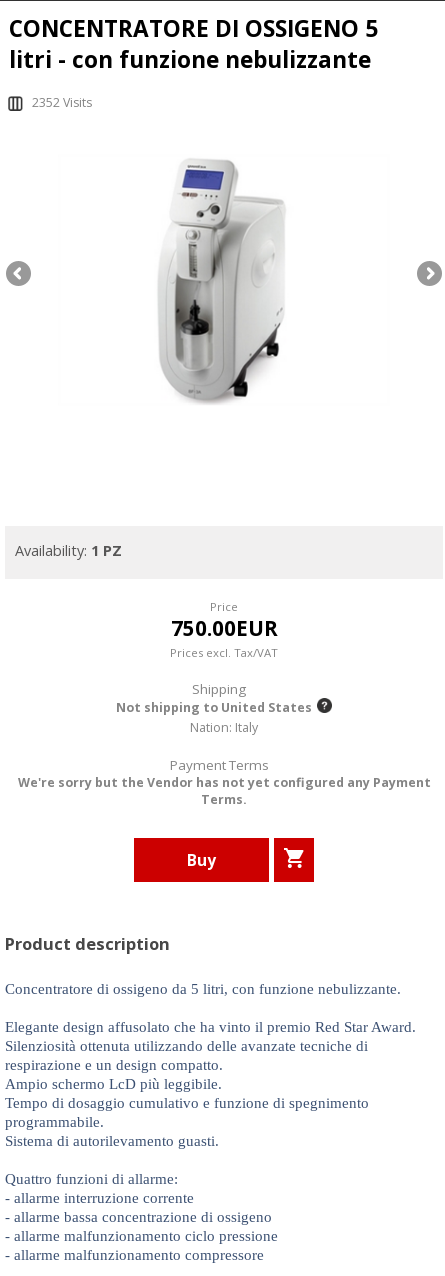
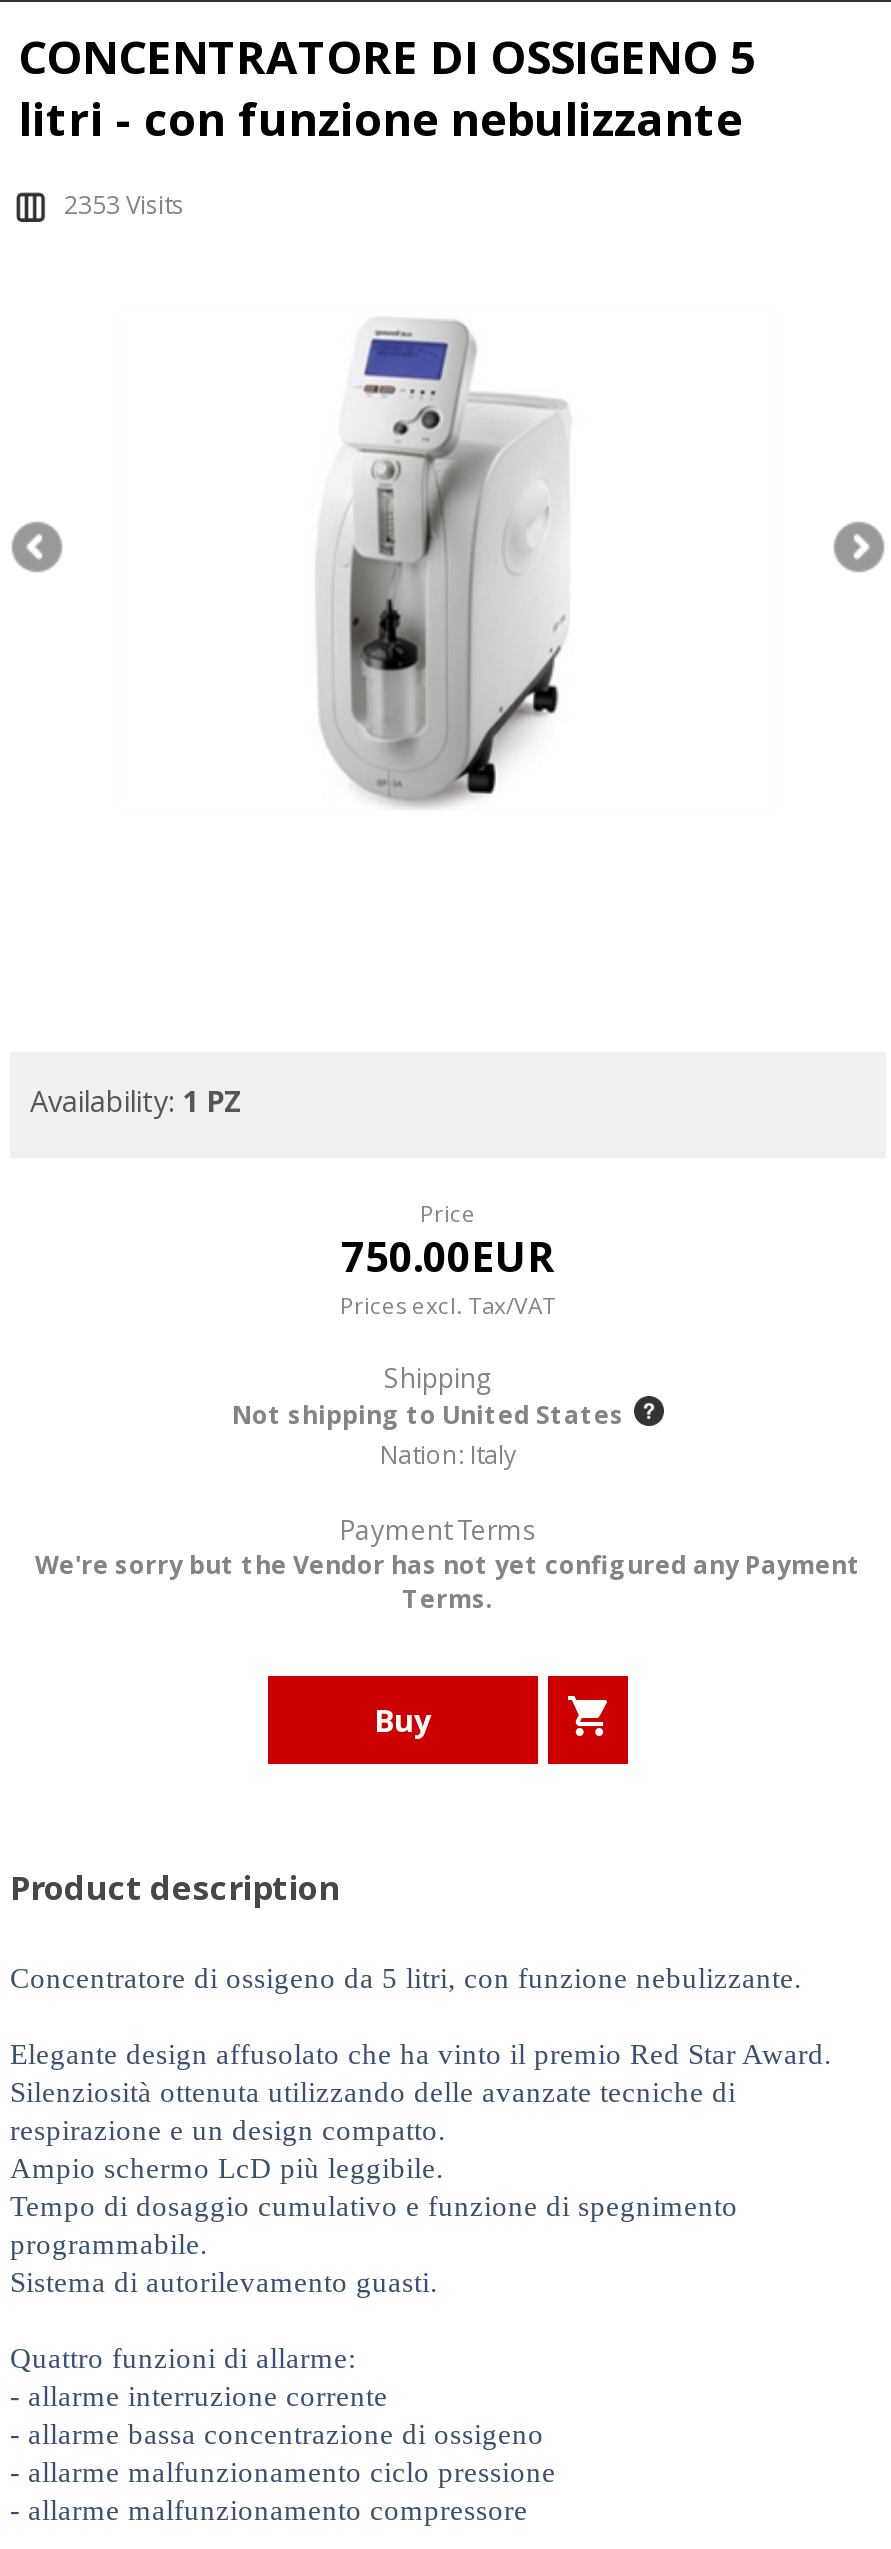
- 2352 Visits
+ 2353 Visits
